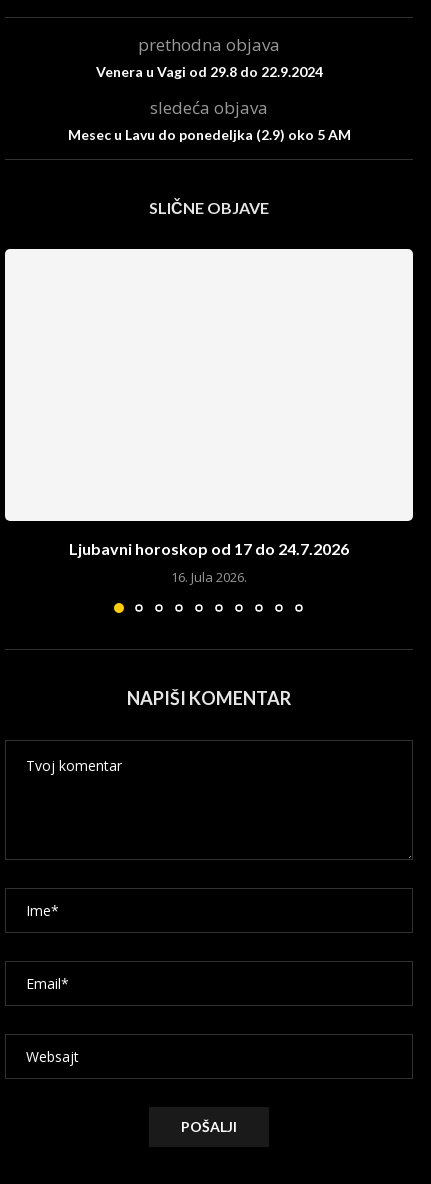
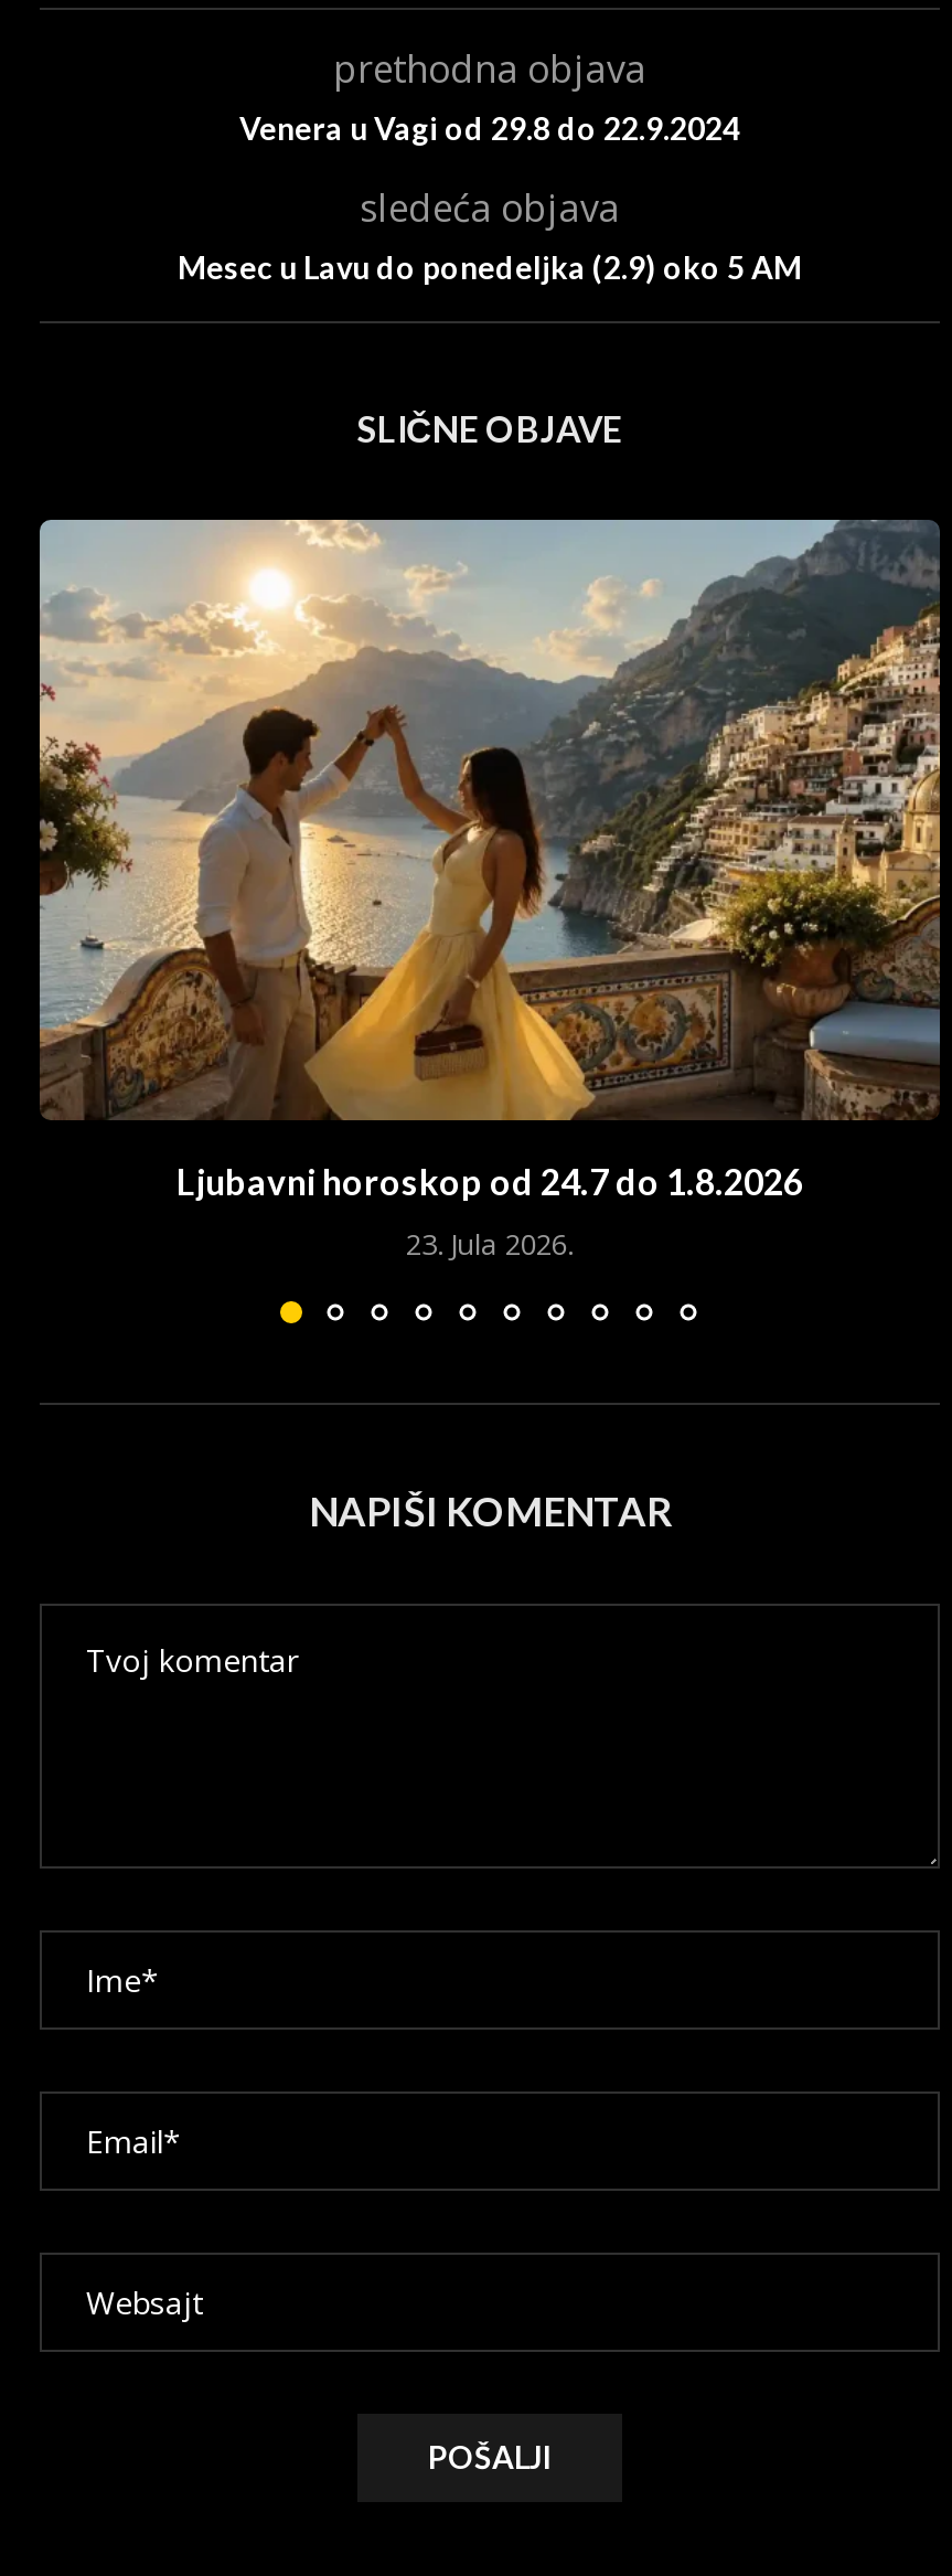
+ [image]

- Ljubavni horoskop od 17 do 24.7.2026
+ Ljubavni horoskop od 24.7 do 1.8.2026

- 16. Jula 2026.
+ 23. Jula 2026.
